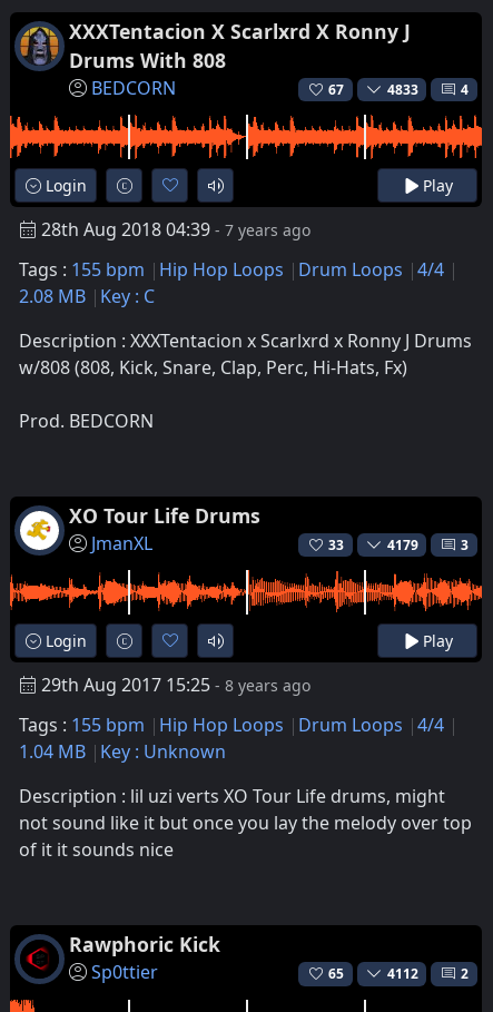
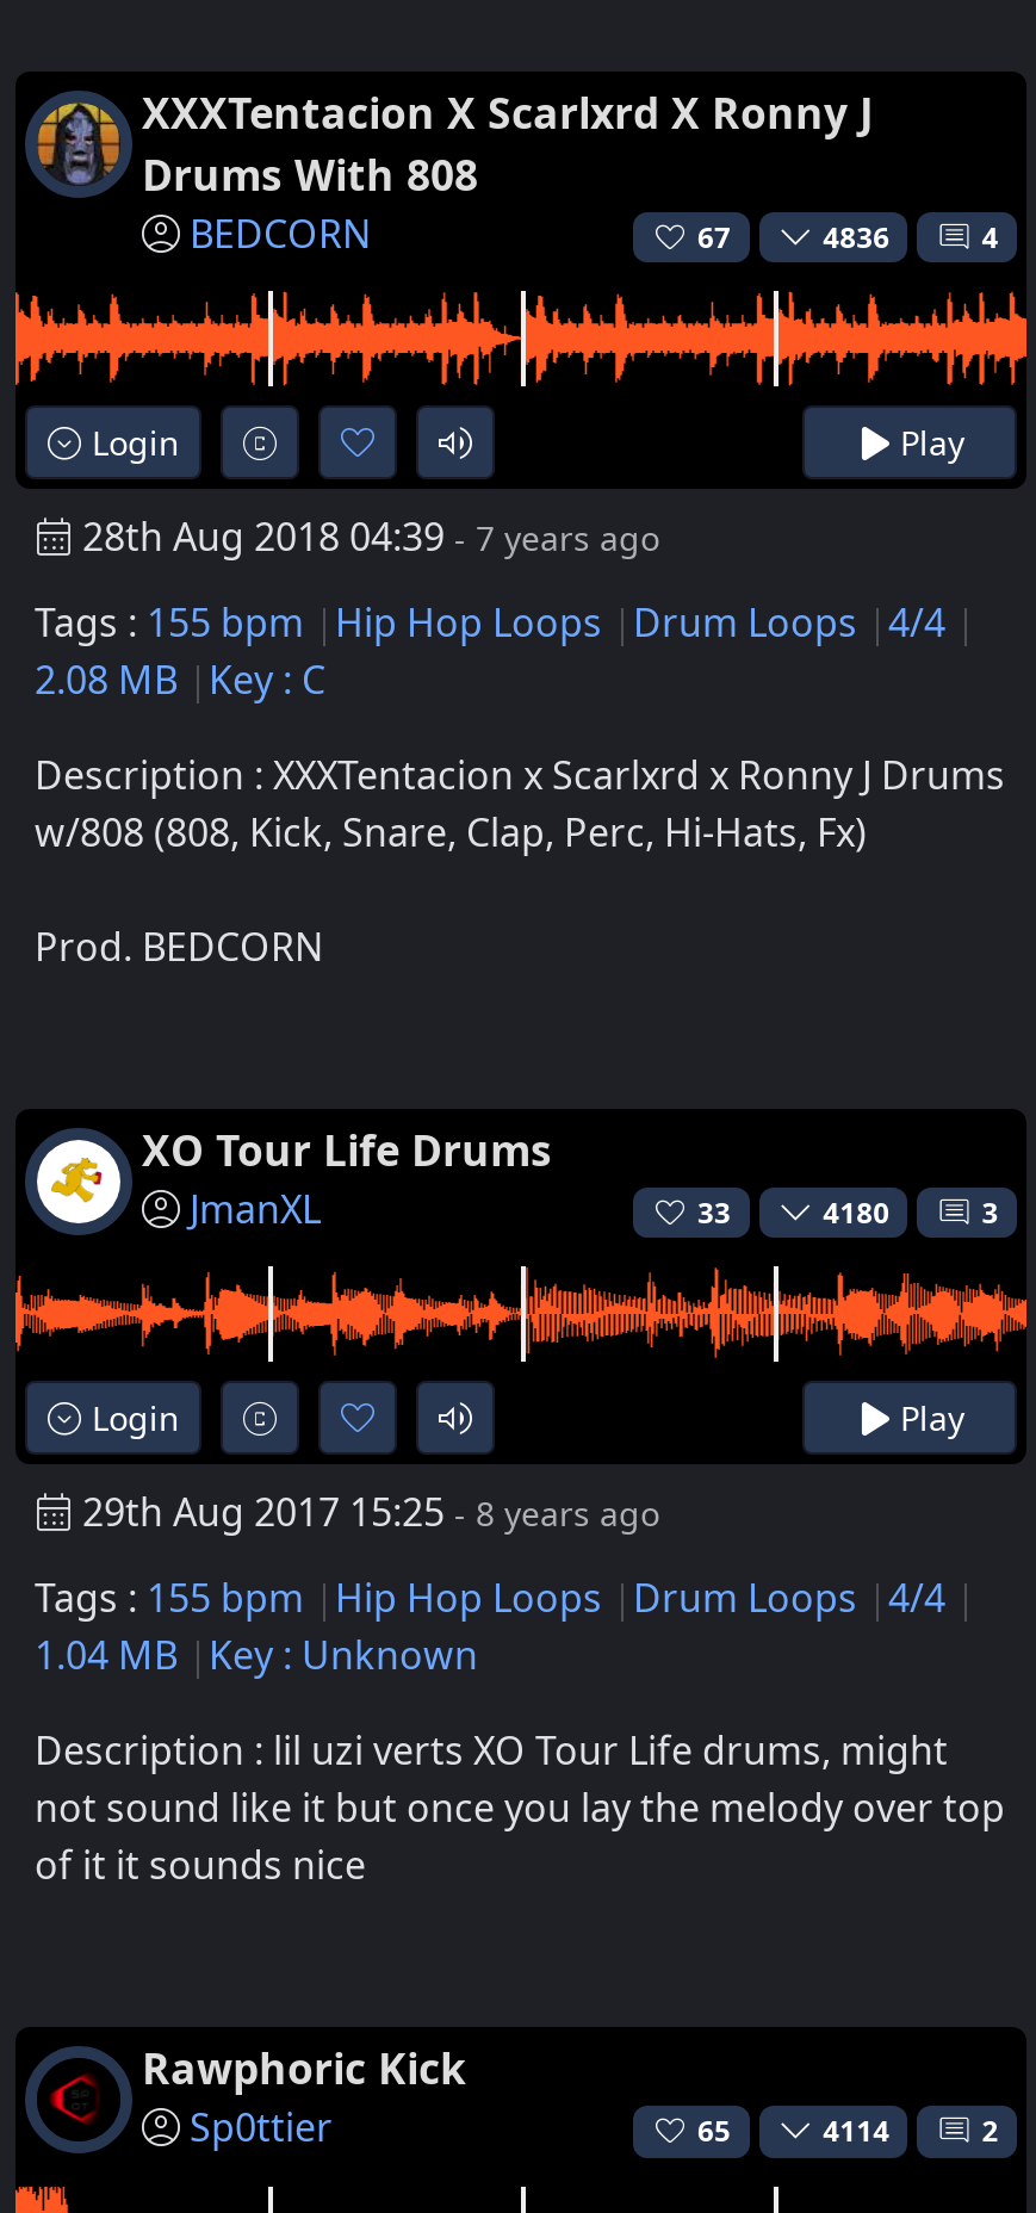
- 4833
+ 4836

- 4179
+ 4180

- 4112
+ 4114
